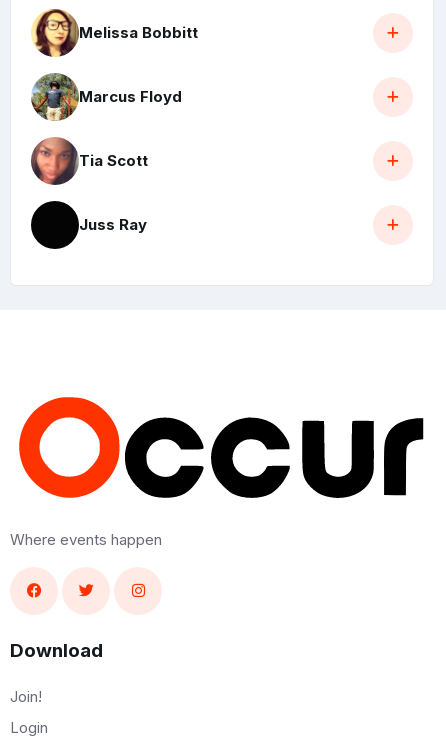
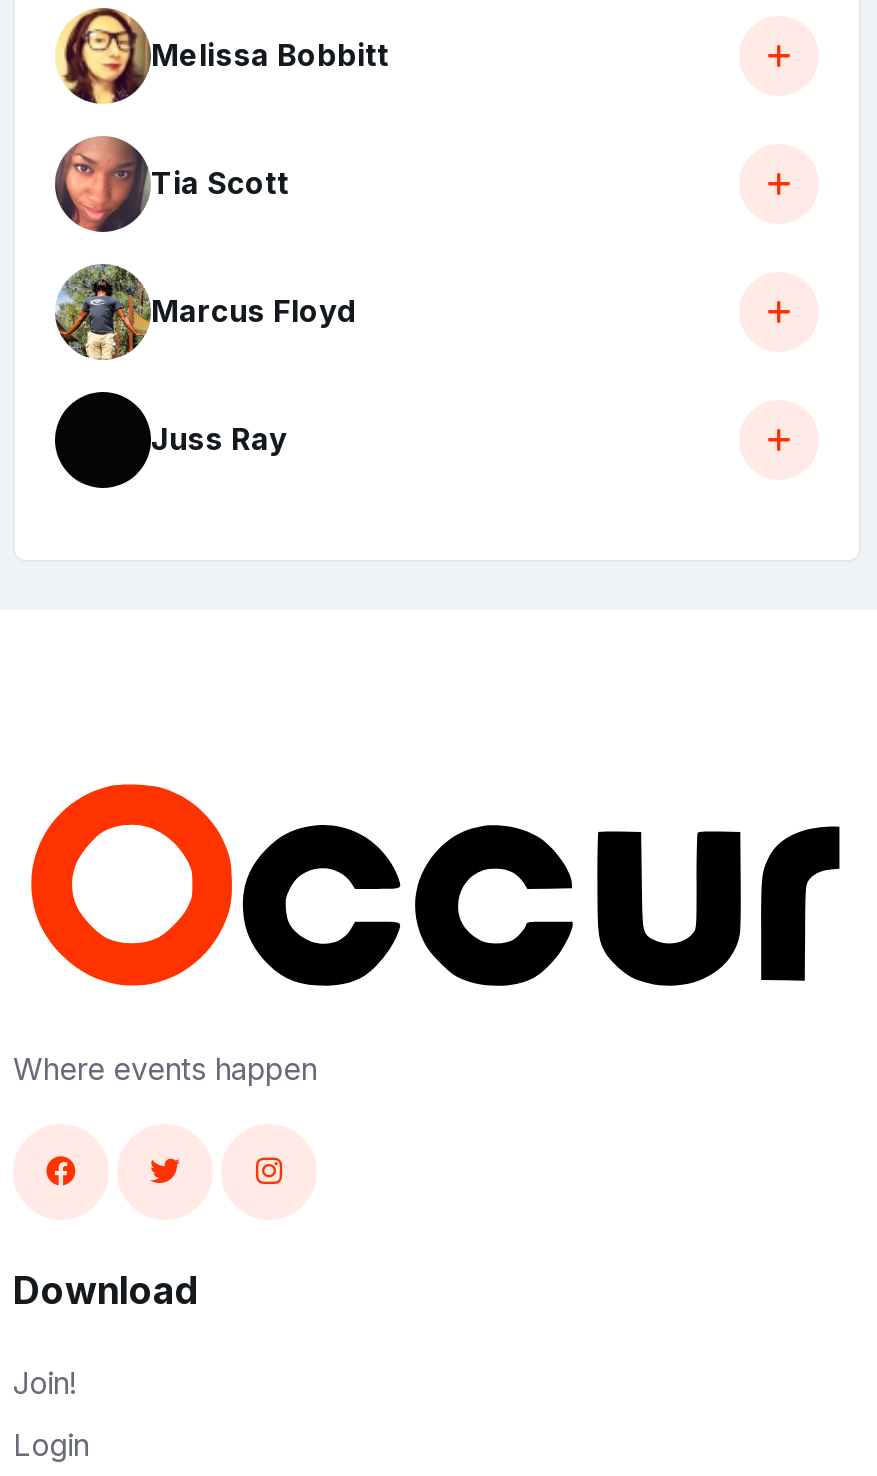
moved down: [image] | Marcus Floyd

moved up: [image] | Tia Scott
